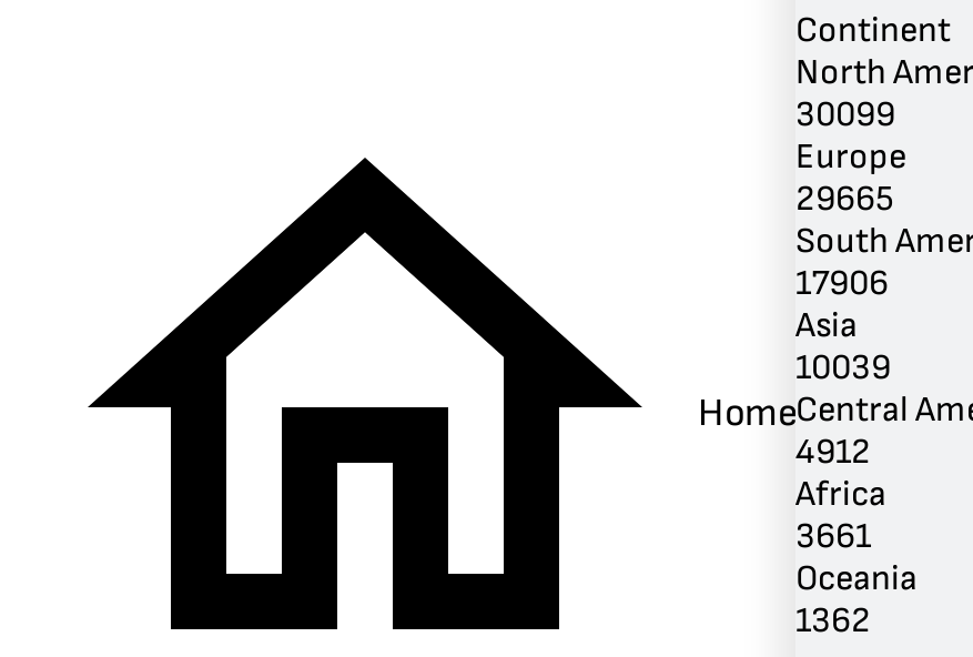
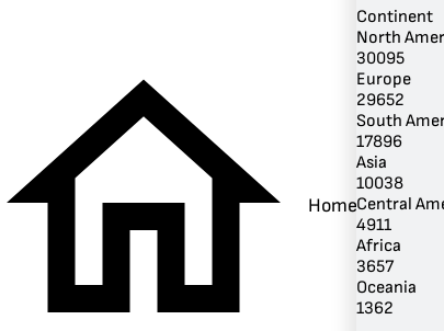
- 30099
+ 30095

- 29665
+ 29652

- 17906
+ 17896

- 10039
+ 10038

- 4912
+ 4911

- 3661
+ 3657
